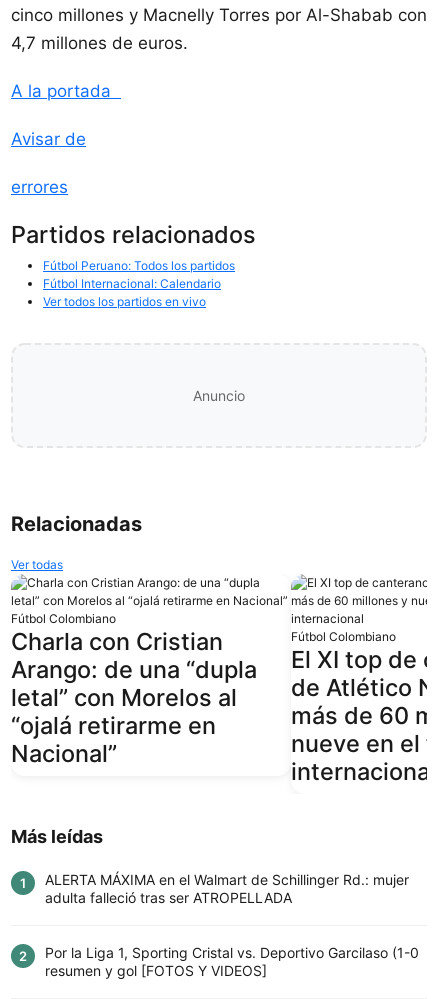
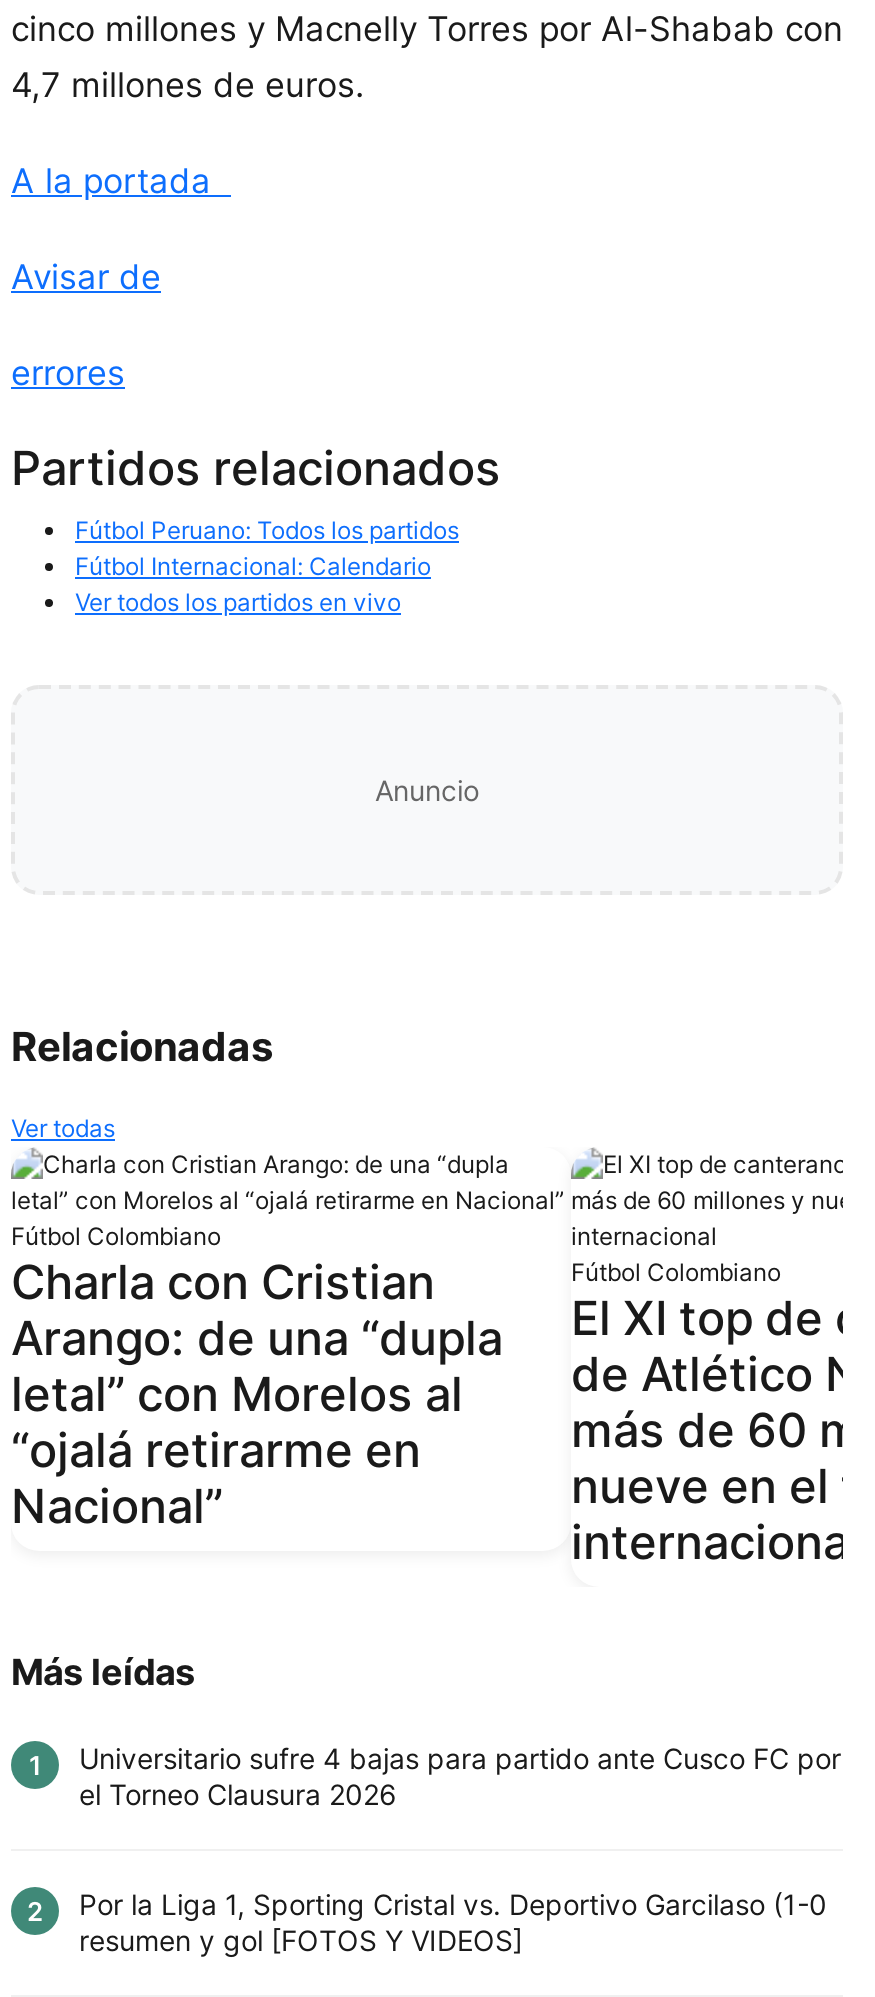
- ALERTA MÁXIMA en el Walmart de Schillinger Rd.: mujer
- adulta falleció tras ser ATROPELLADA
+ Universitario sufre 4 bajas para partido ante Cusco FC por
+ el Torneo Clausura 2026
